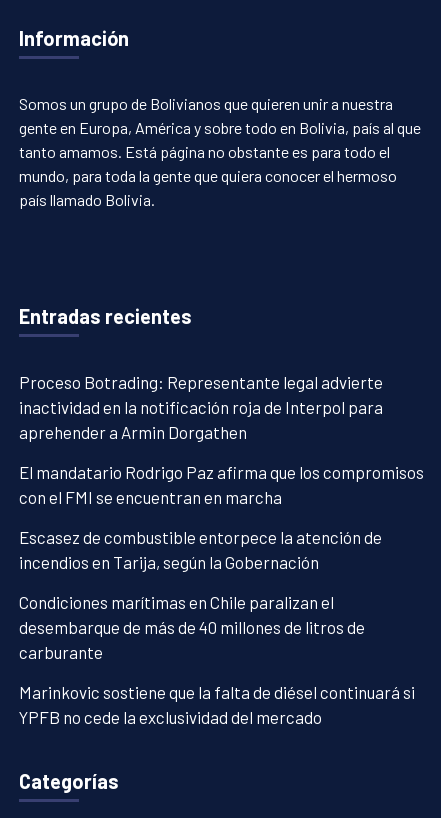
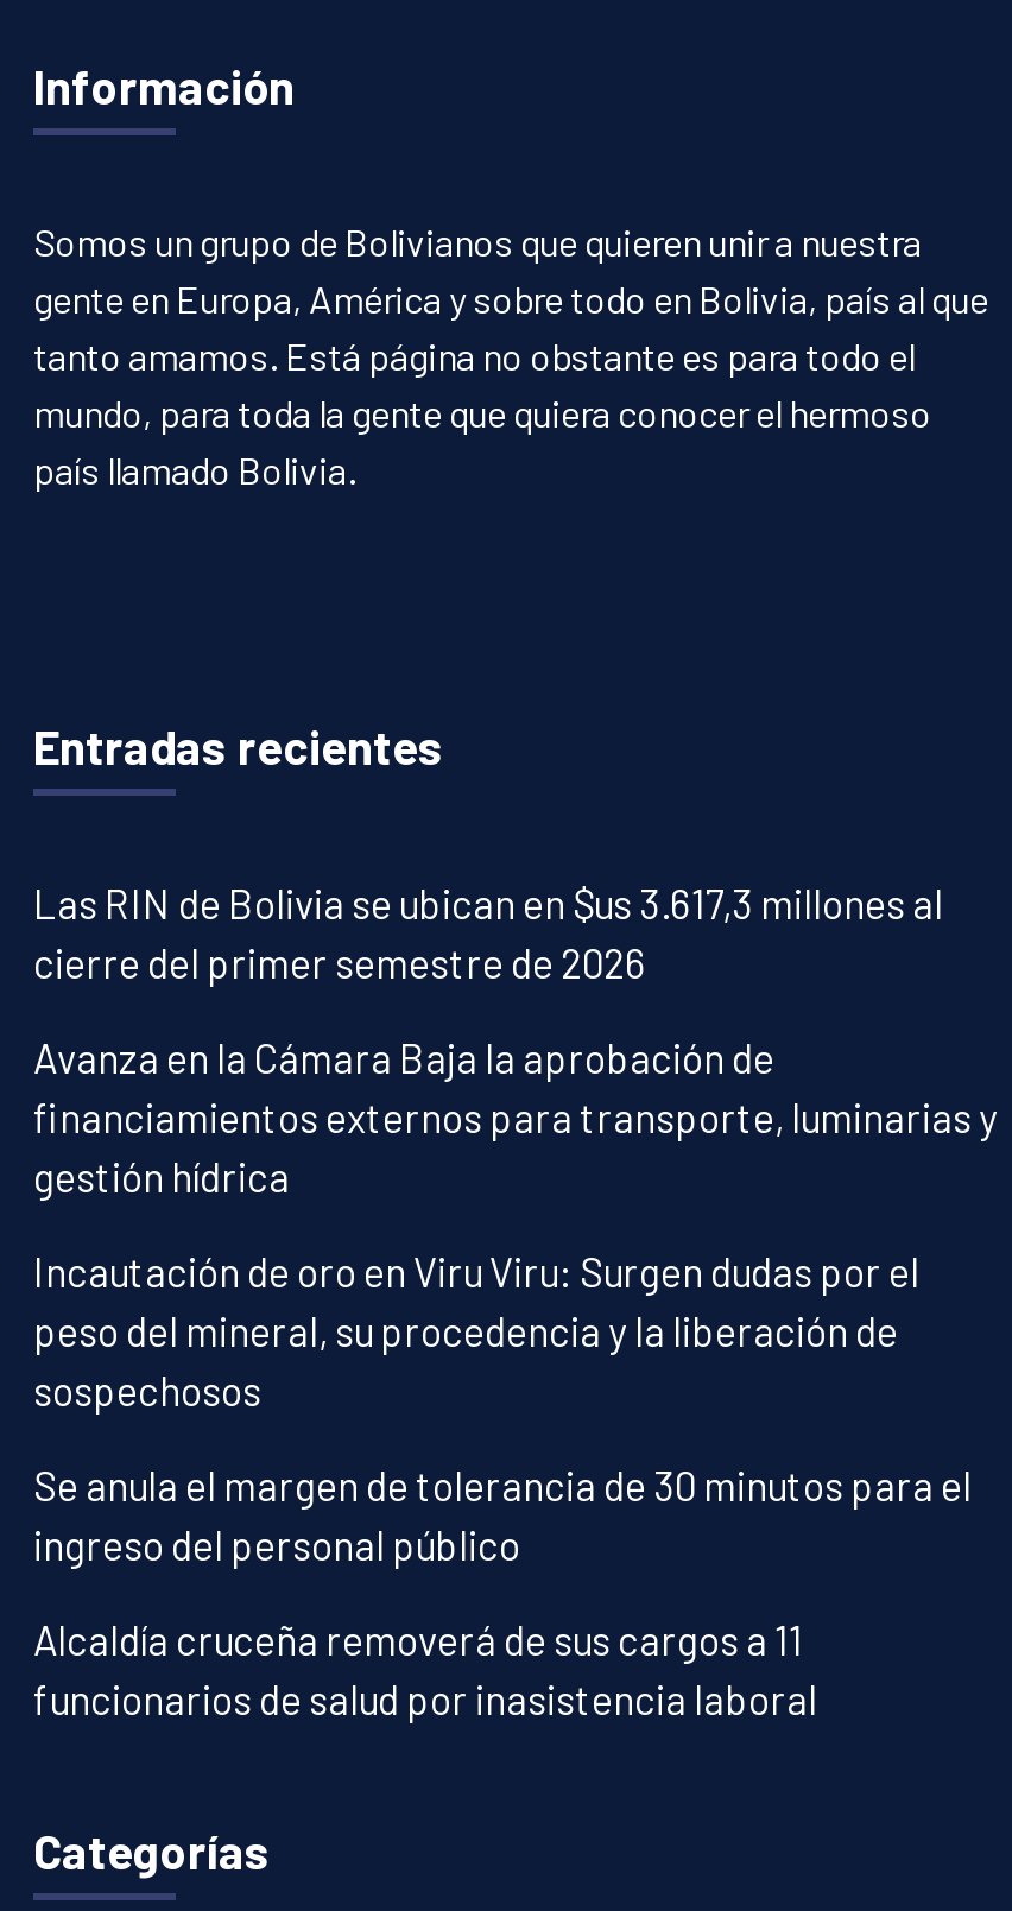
- Proceso Botrading: Representante legal advierte
- inactividad en la notificación roja de Interpol para
- aprehender a Armin Dorgathen
+ Las RIN de Bolivia se ubican en $us 3.617,3 millones al
+ cierre del primer semestre de 2026

- El mandatario Rodrigo Paz afirma que los compromisos
- con el FMI se encuentran en marcha
+ Avanza en la Cámara Baja la aprobación de
+ financiamientos externos para transporte, luminarias y
+ gestión hídrica

- Escasez de combustible entorpece la atención de
- incendios en Tarija, según la Gobernación
+ Incautación de oro en Viru Viru: Surgen dudas por el
+ peso del mineral, su procedencia y la liberación de
+ sospechosos

- Condiciones marítimas en Chile paralizan el
- desembarque de más de 40 millones de litros de
- carburante
+ Se anula el margen de tolerancia de 30 minutos para el
+ ingreso del personal público

- Marinkovic sostiene que la falta de diésel continuará si
- YPFB no cede la exclusividad del mercado
+ Alcaldía cruceña removerá de sus cargos a 11
+ funcionarios de salud por inasistencia laboral
